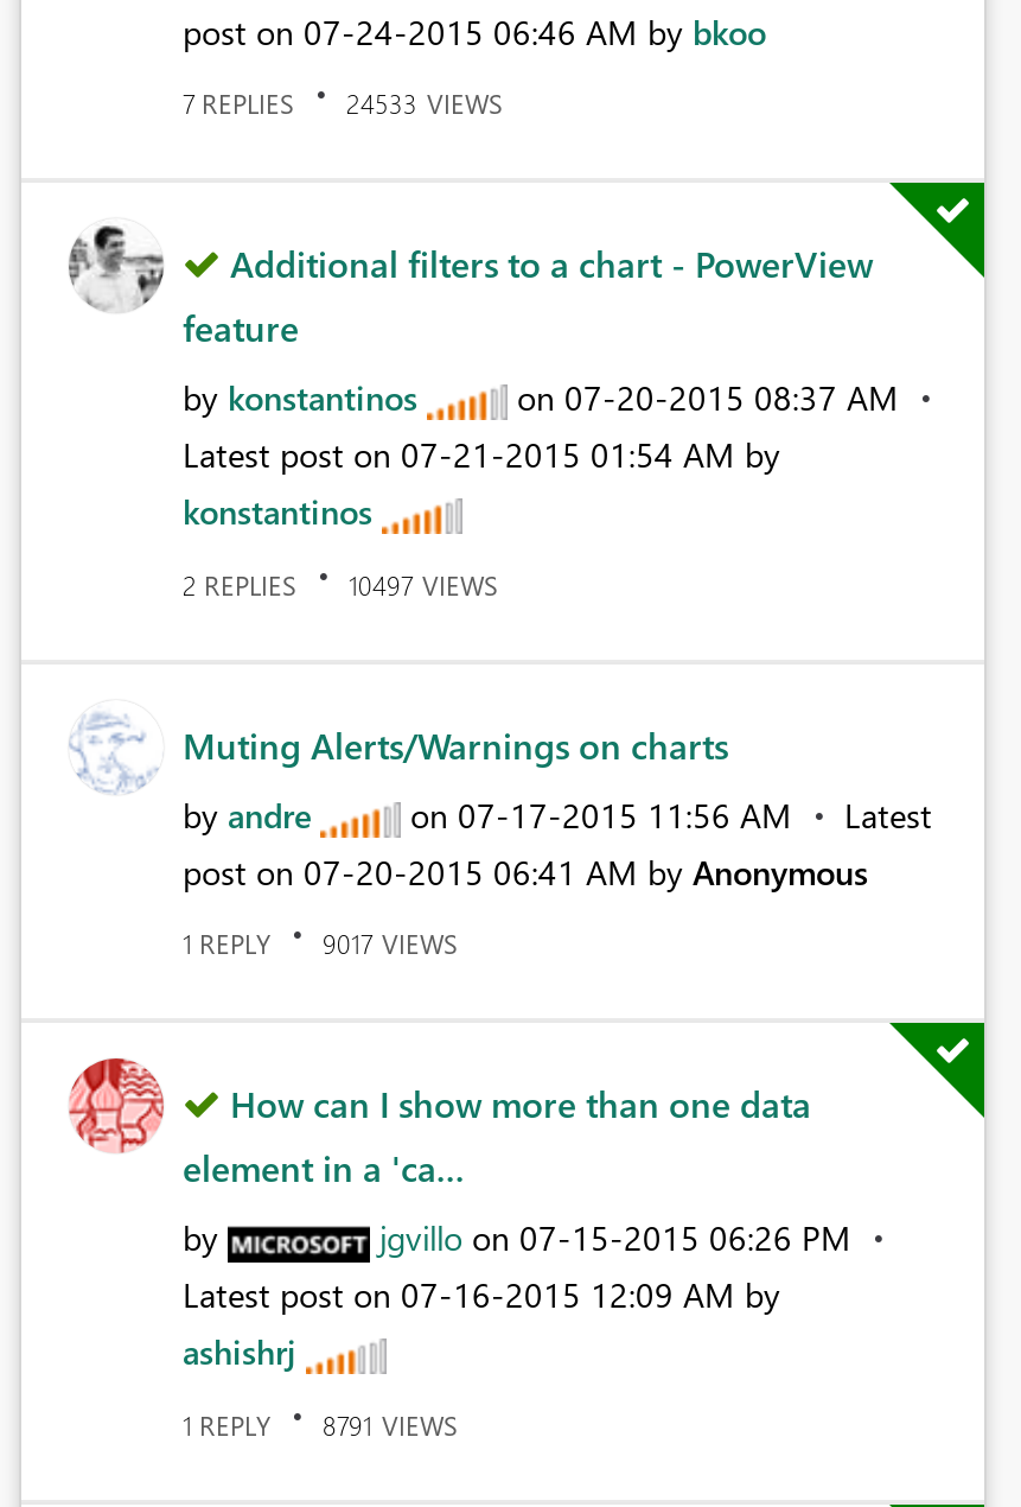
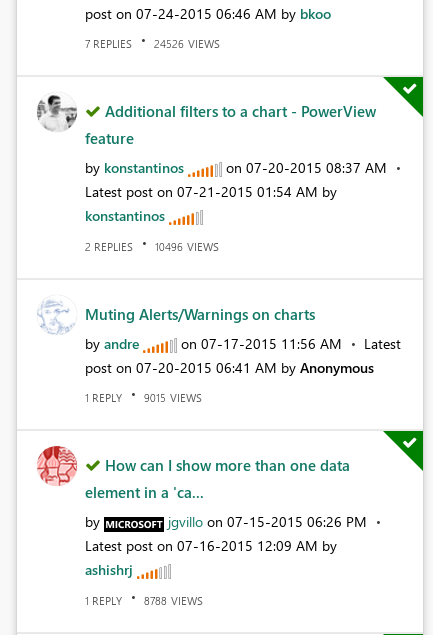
- 7 REPLIES 24533 VIEWS
+ 7 REPLIES 24526 VIEWS

- 2 REPLIES 10497 VIEWS
+ 2 REPLIES 10496 VIEWS

- 1 REPLY 9017 VIEWS
+ 1 REPLY 9015 VIEWS

- 1 REPLY 8791 VIEWS
+ 1 REPLY 8788 VIEWS
